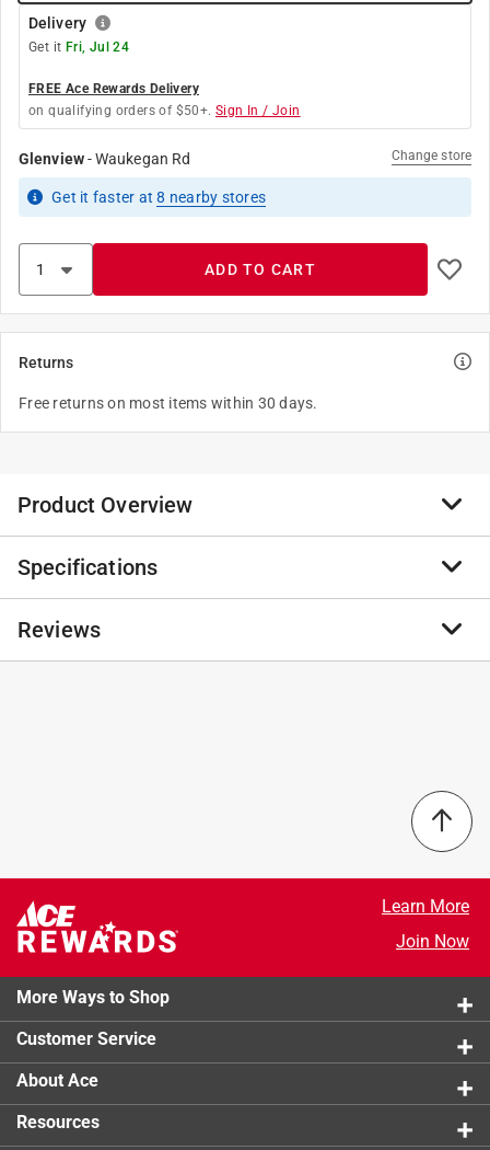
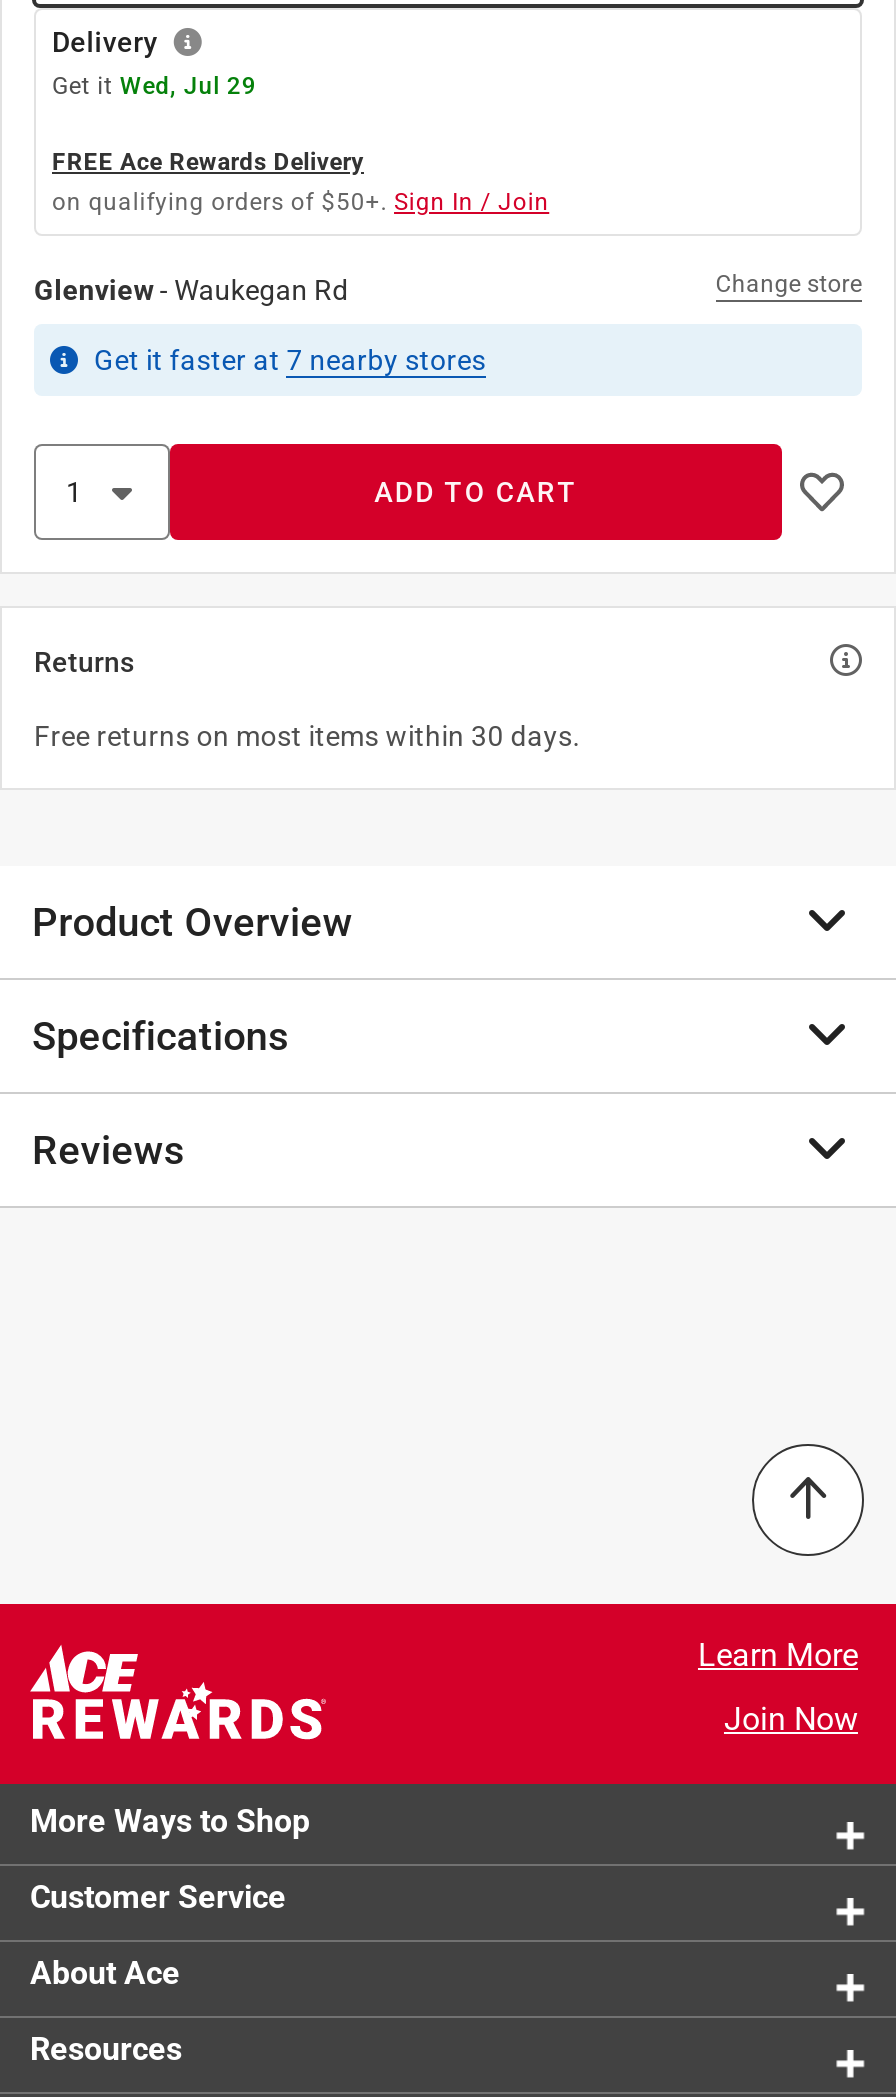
- Get it Fri, Jul 24
+ Get it Wed, Jul 29

- Get it faster at 8 nearby stores
+ Get it faster at 7 nearby stores
